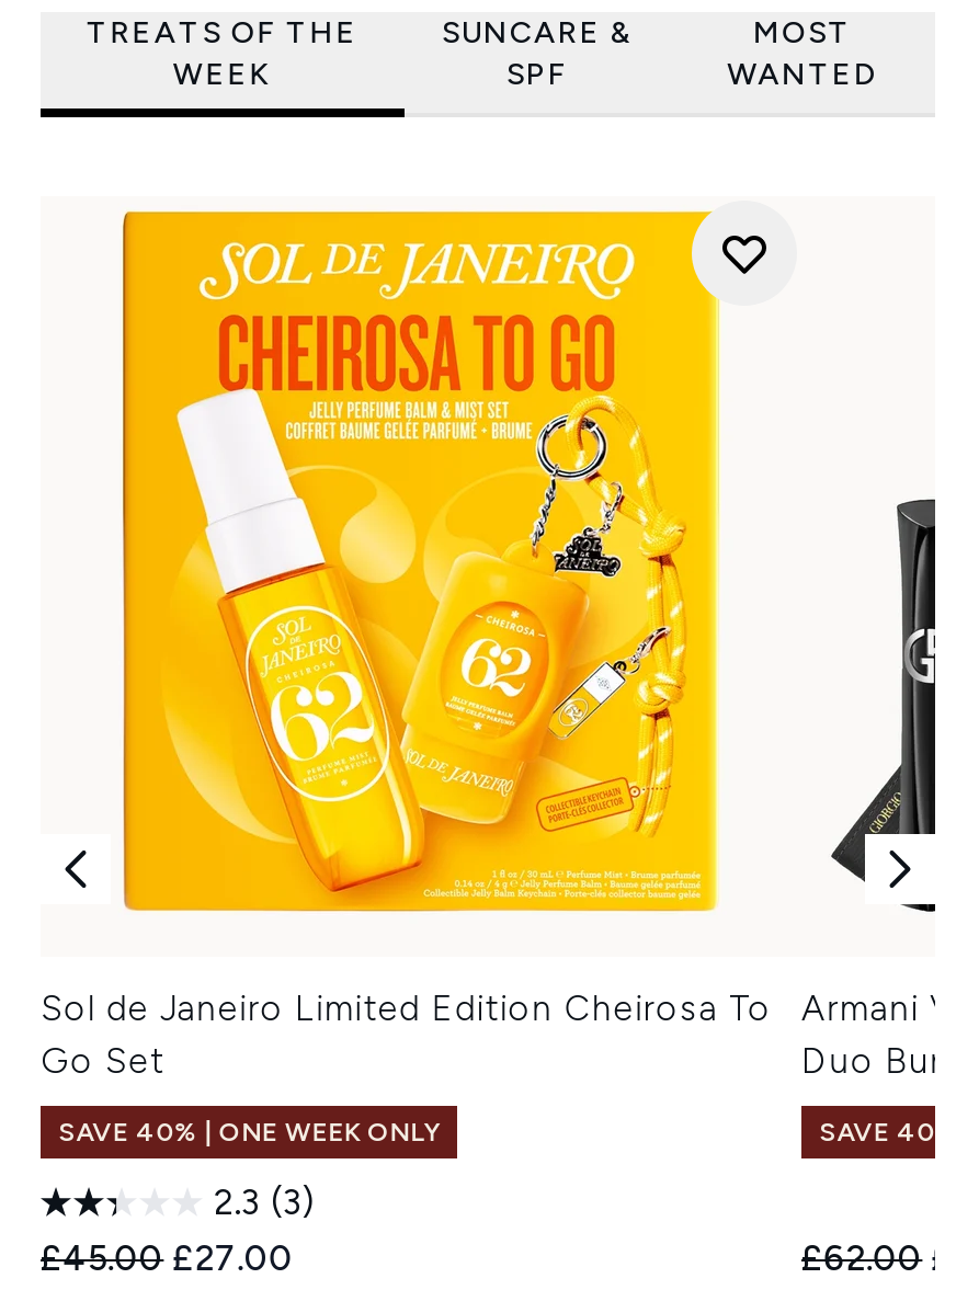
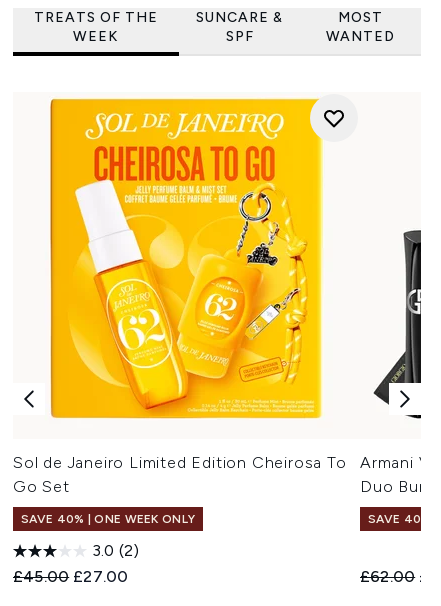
- 2.3 (3)
+ 3.0 (2)
